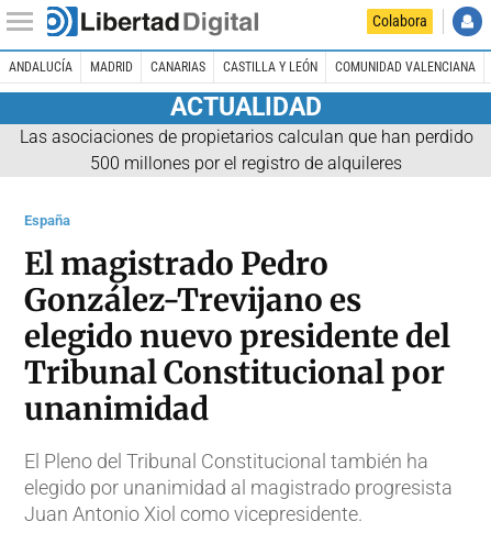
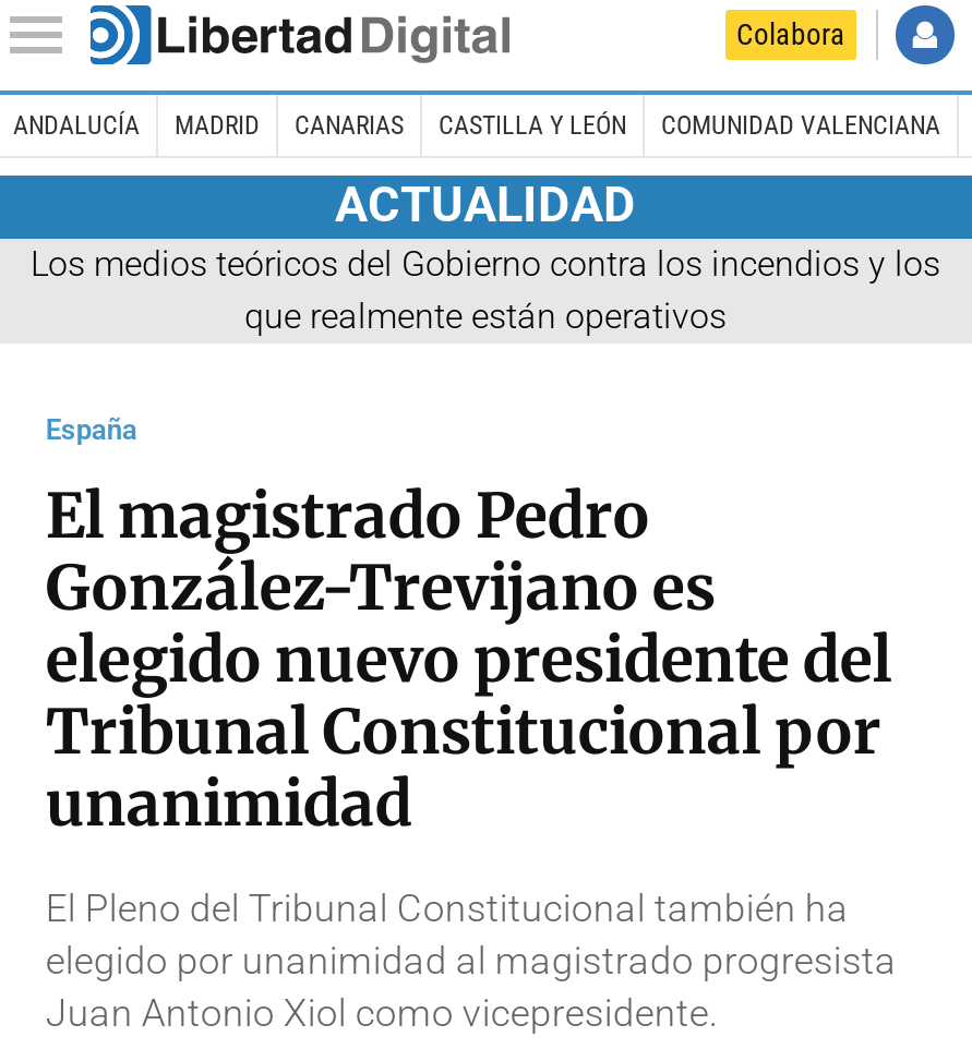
- Las asociaciones de propietarios calculan que han perdido
- 500 millones por el registro de alquileres
+ Los medios teóricos del Gobierno contra los incendios y los
+ que realmente están operativos
